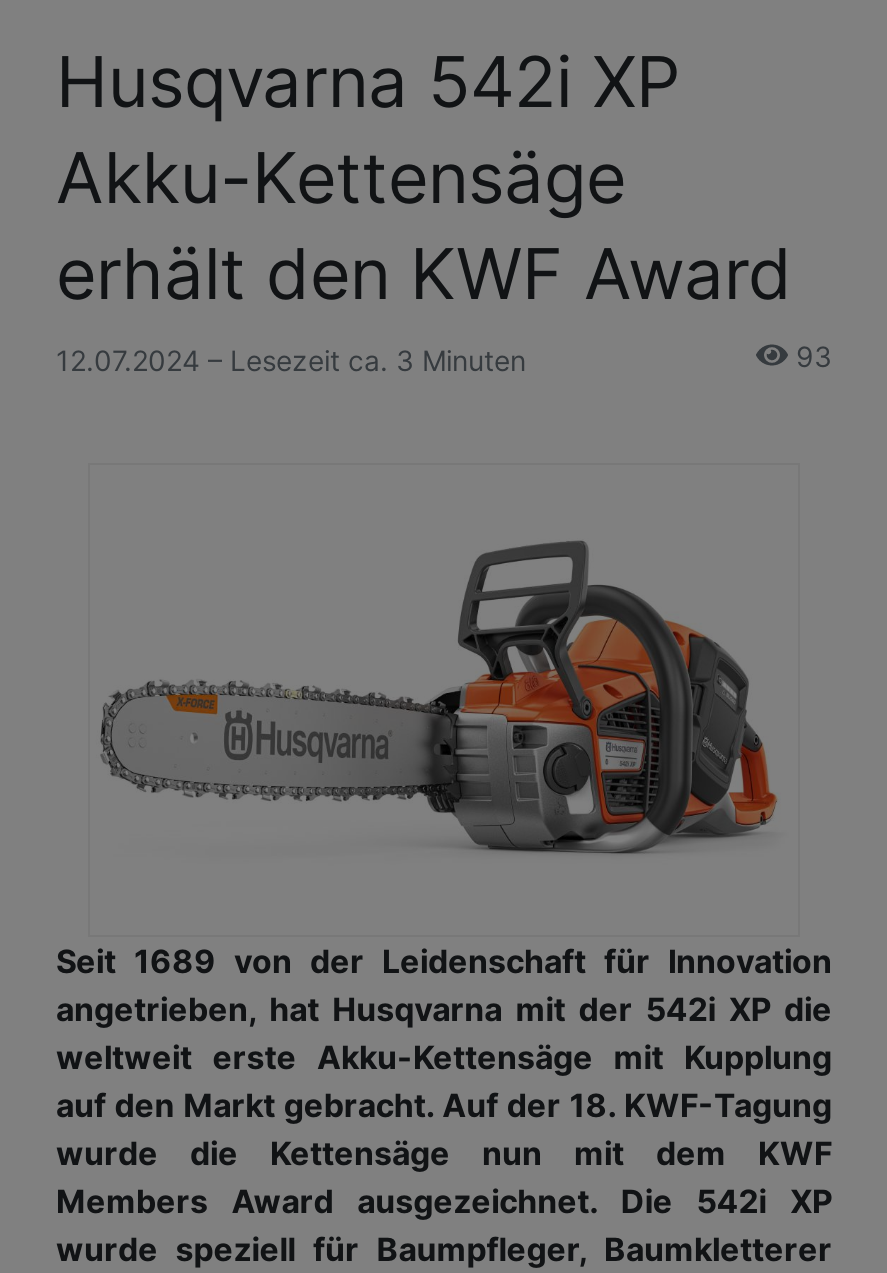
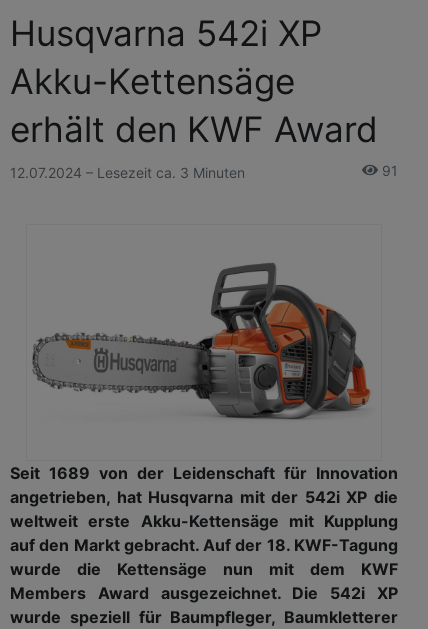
- 93
+ 91
